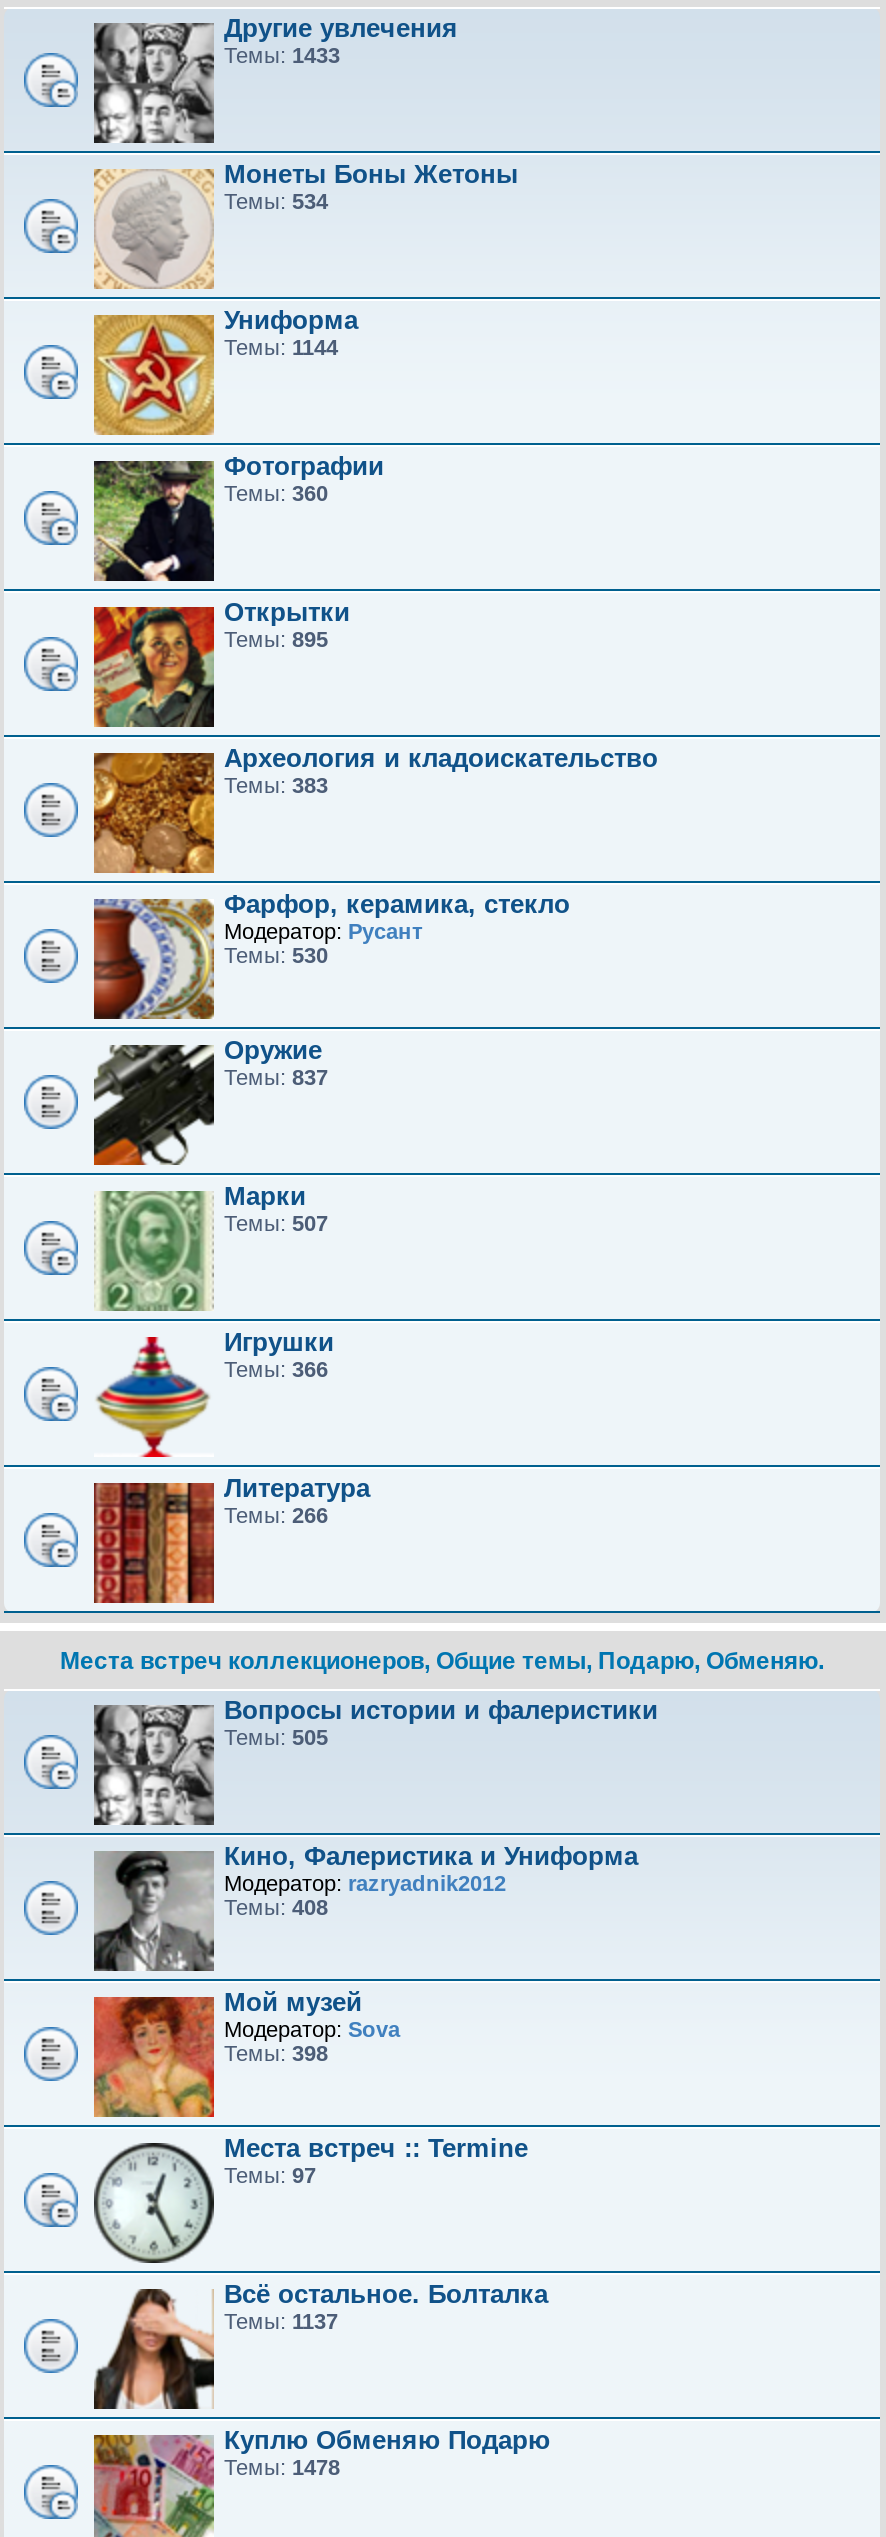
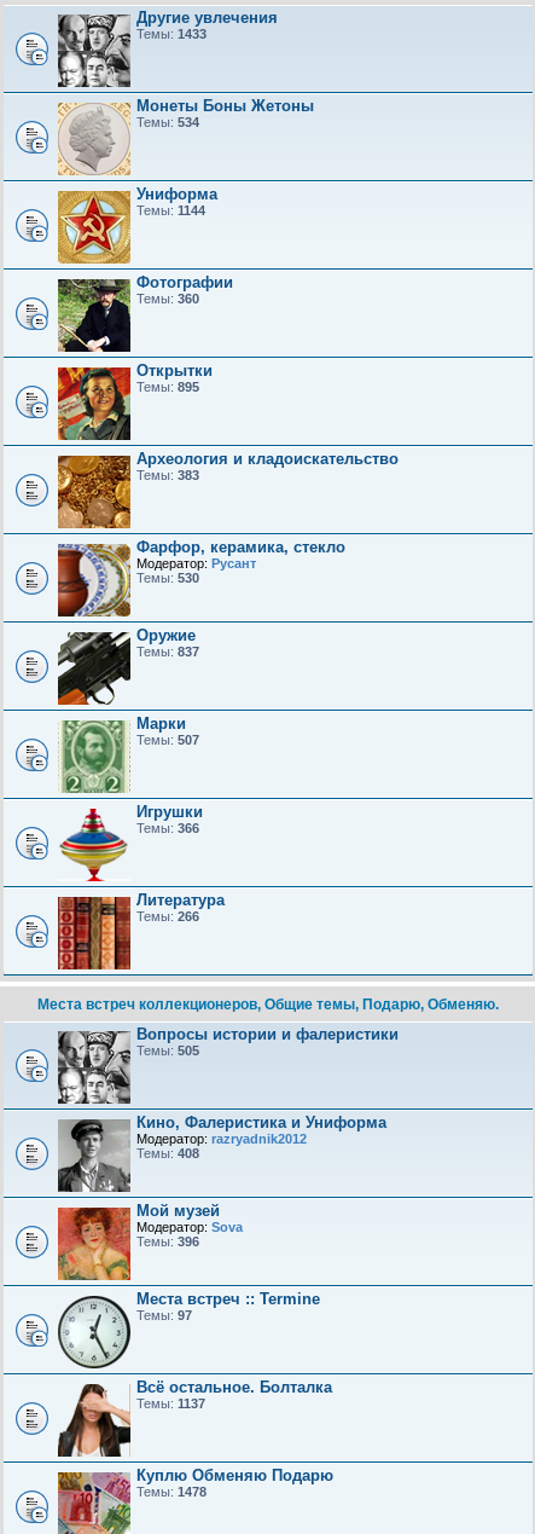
- Темы: 398
+ Темы: 396
